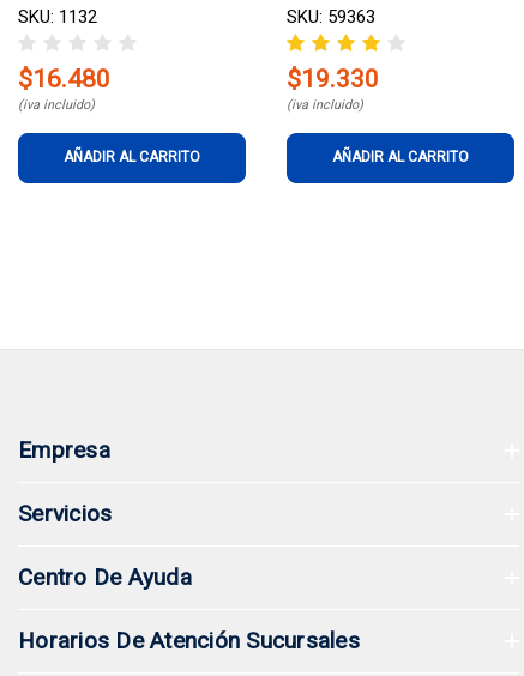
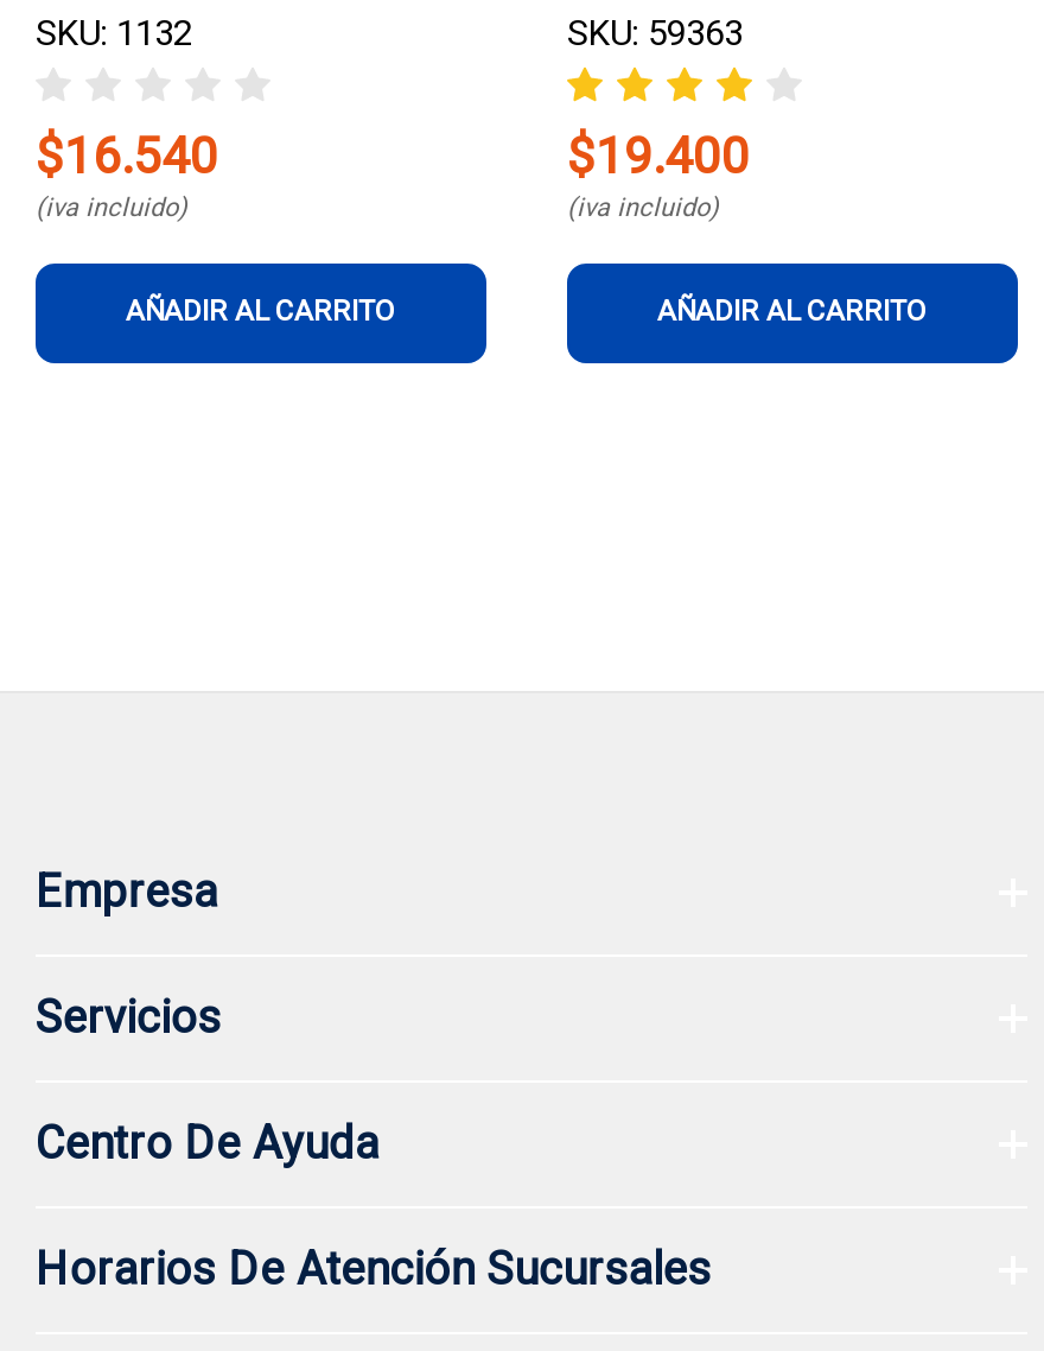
- $16.480
+ $16.540

- $19.330
+ $19.400
